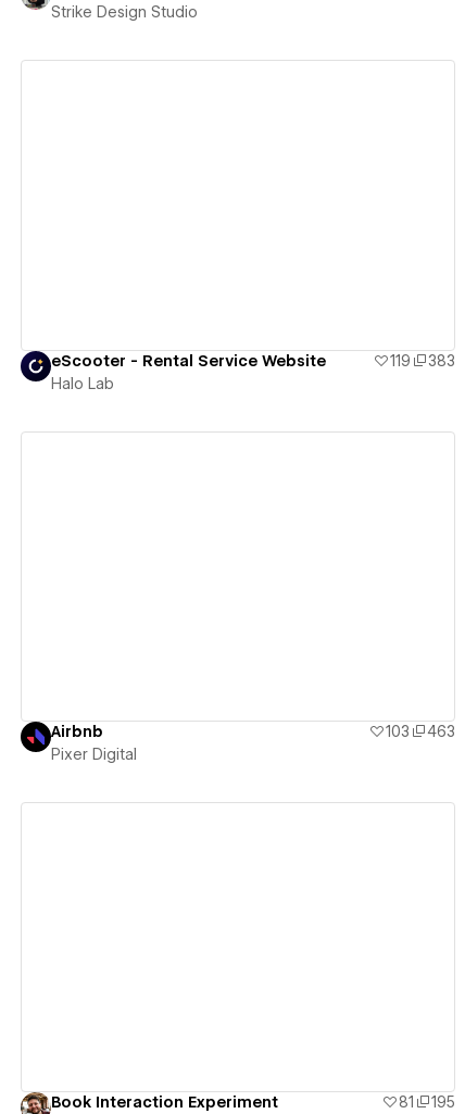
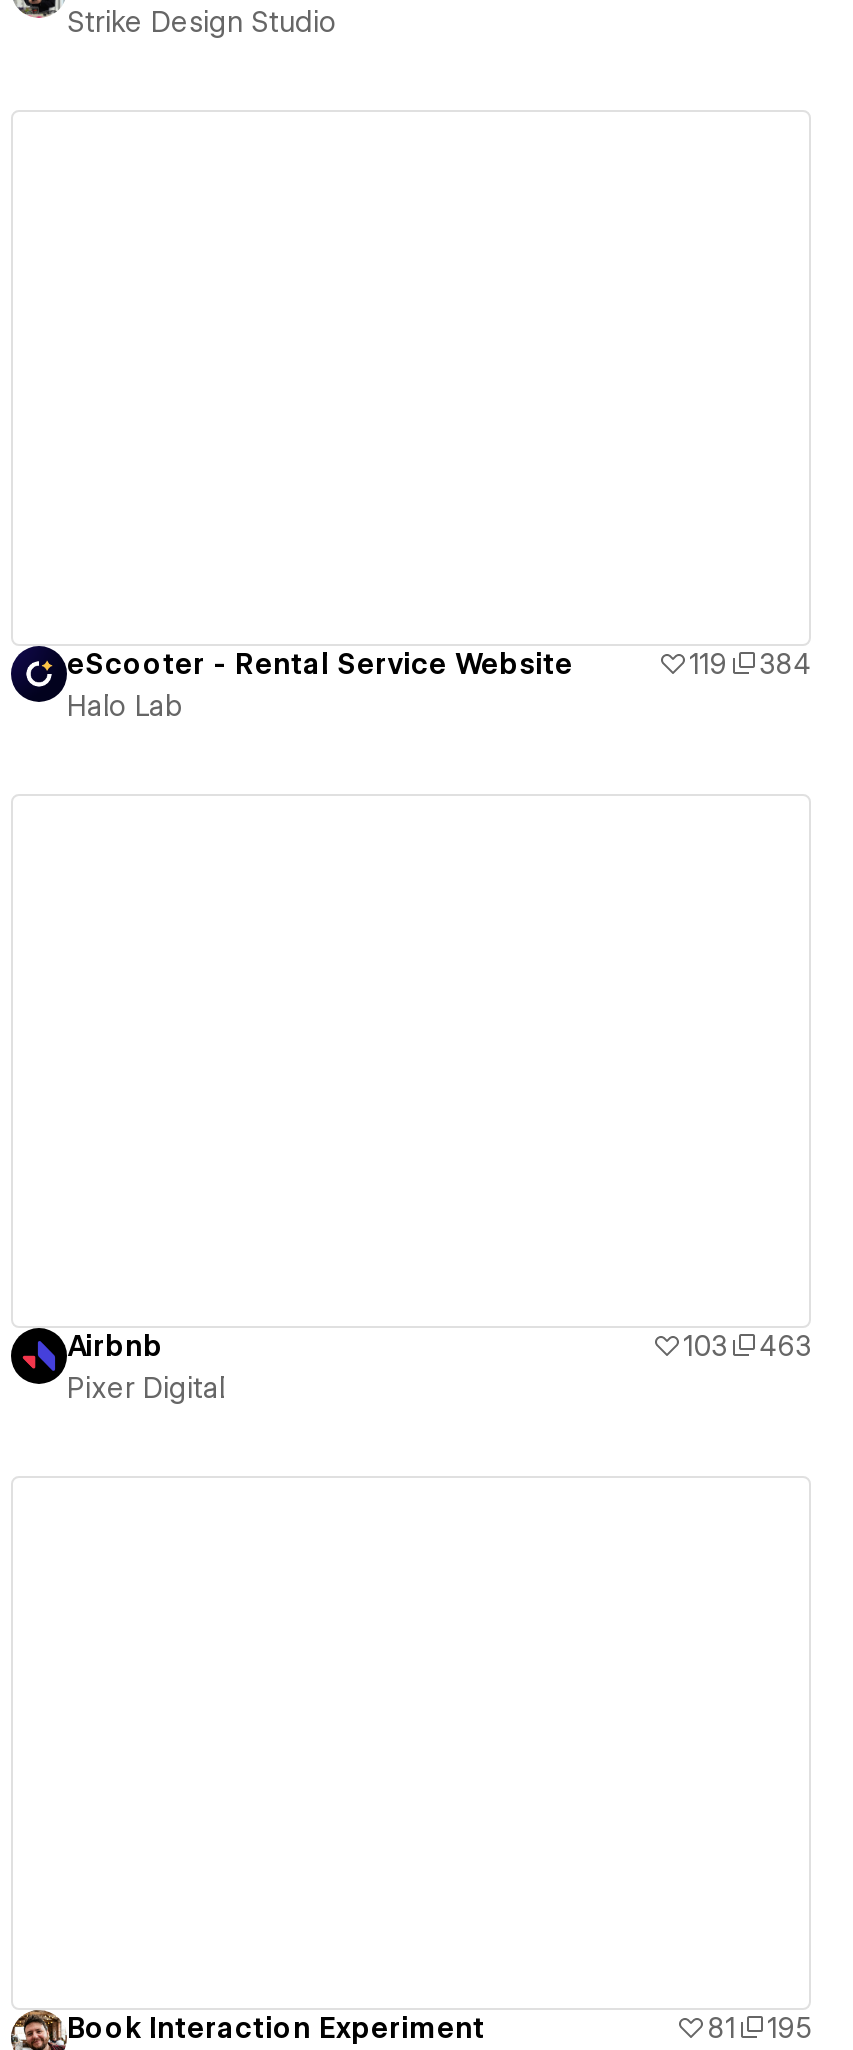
- 383
+ 384
